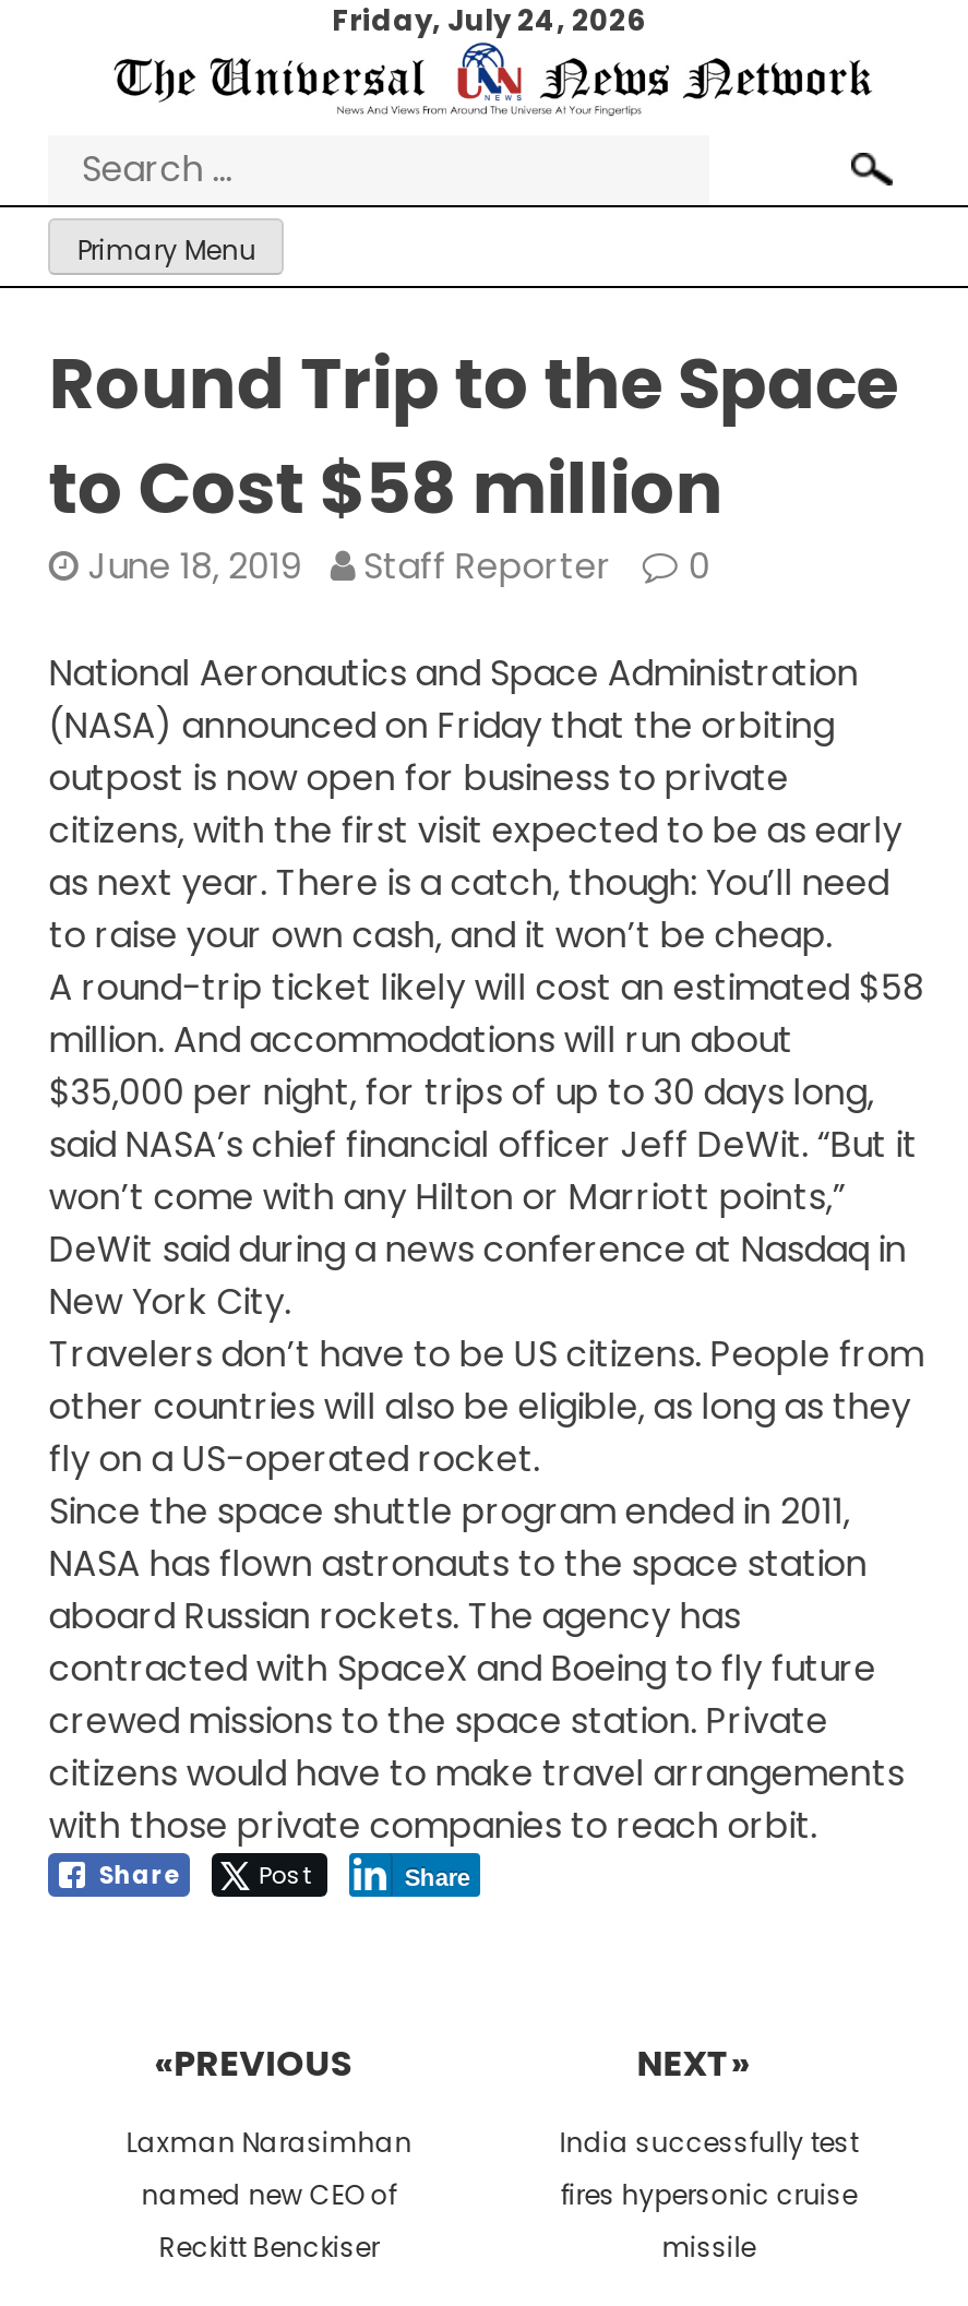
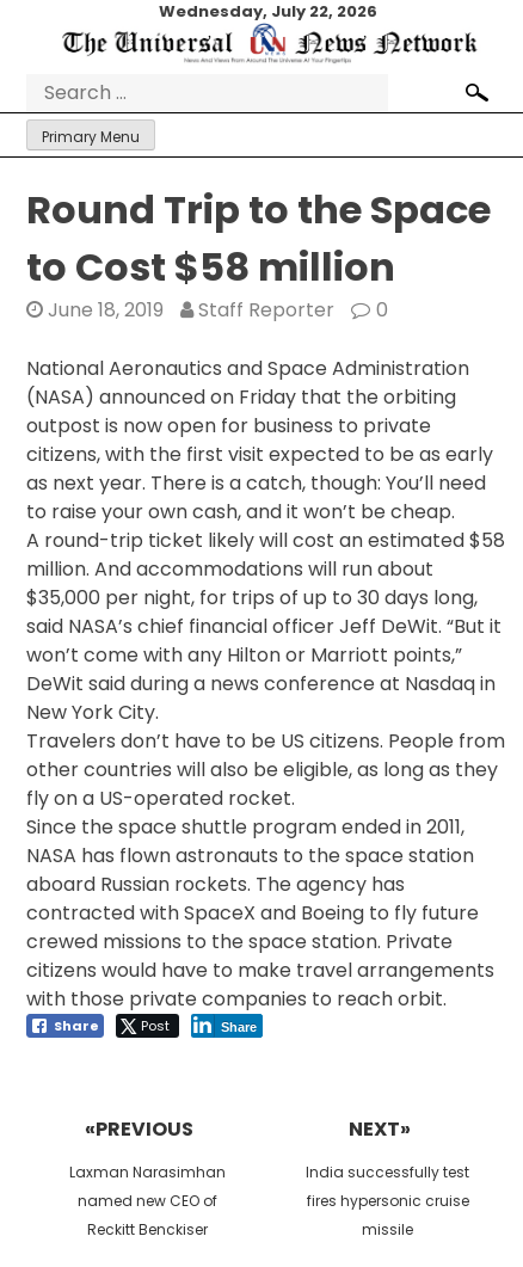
- Friday, July 24, 2026
+ Wednesday, July 22, 2026
